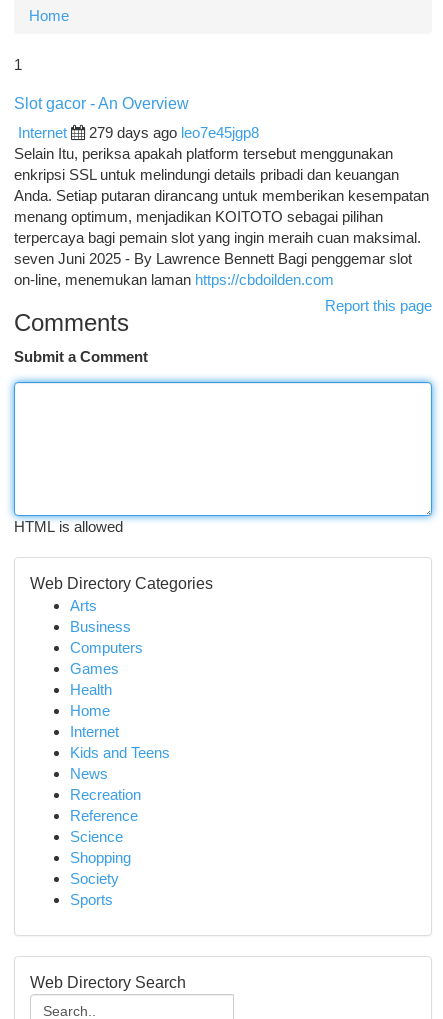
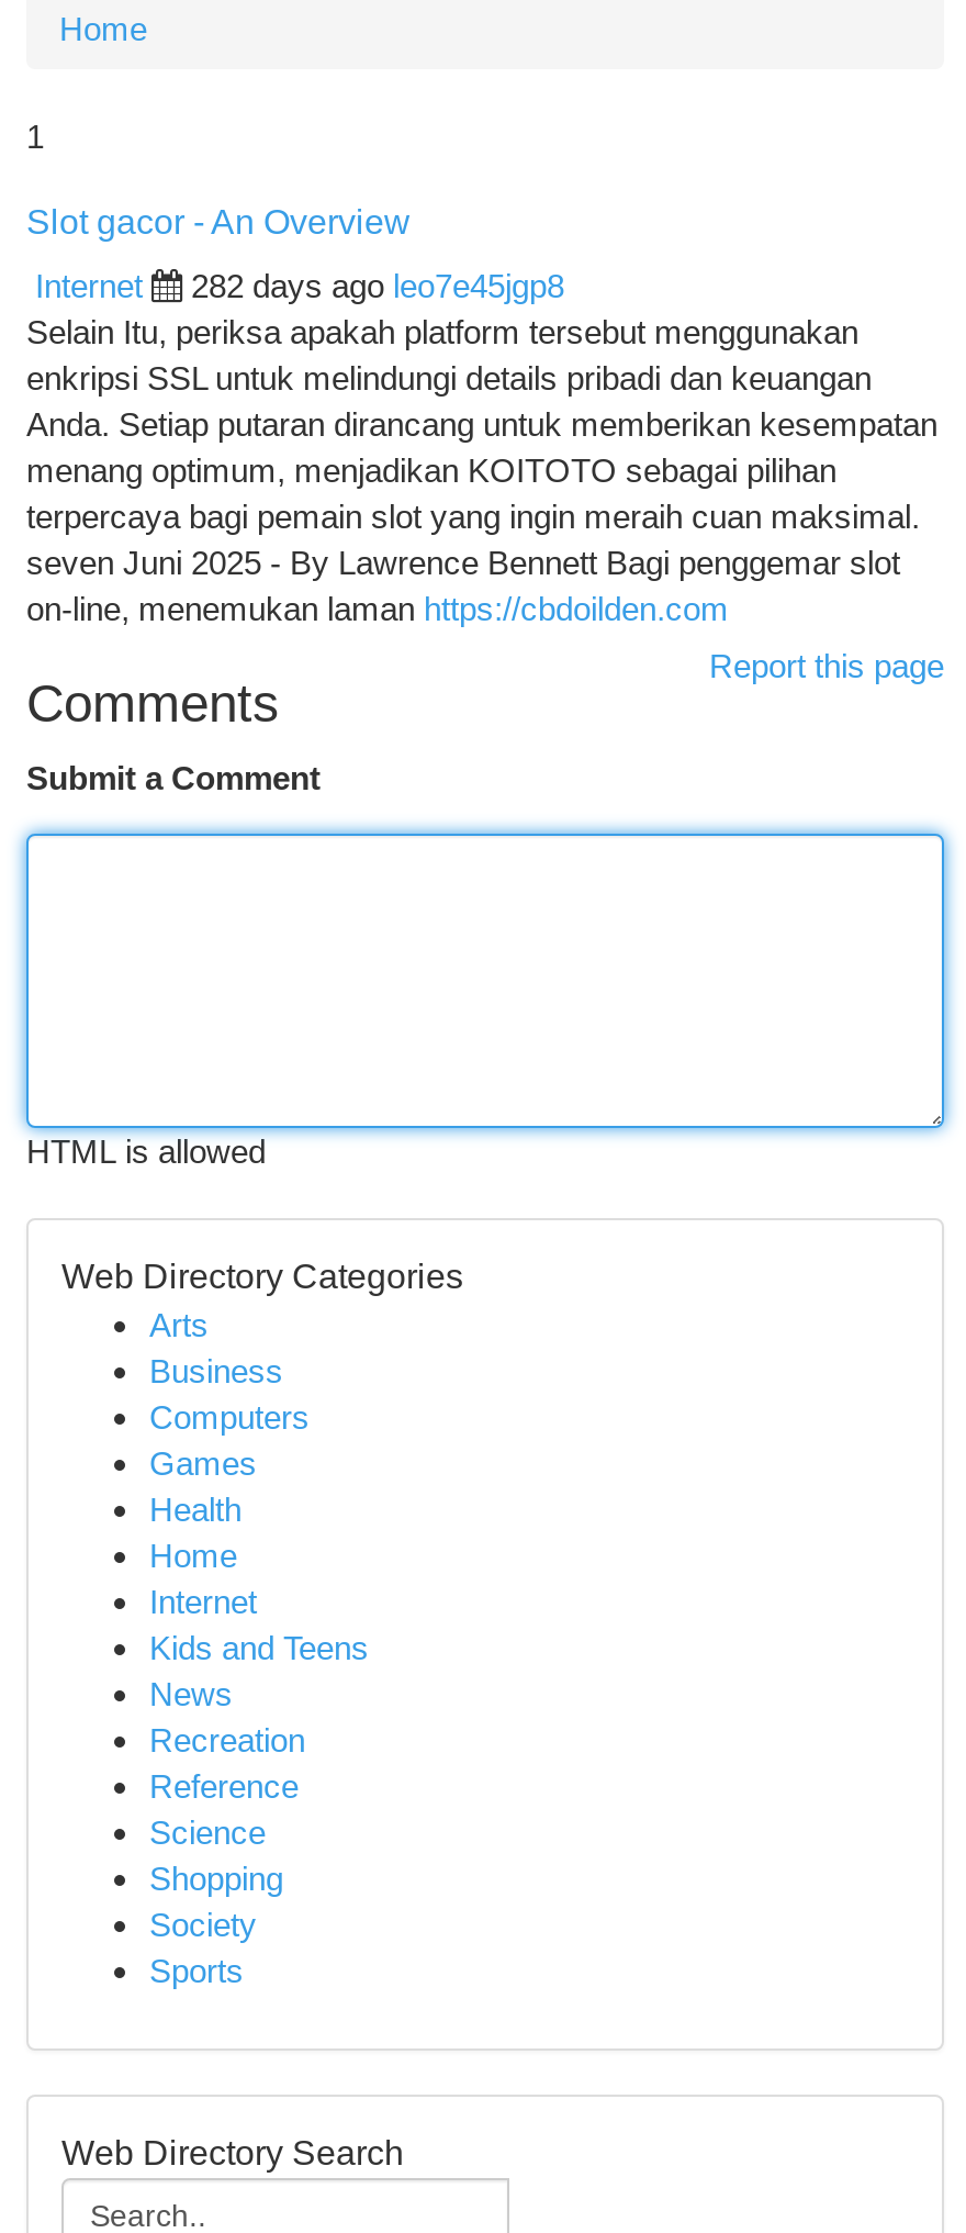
- 279 days ago leo7e45jgp8
+ 282 days ago leo7e45jgp8
